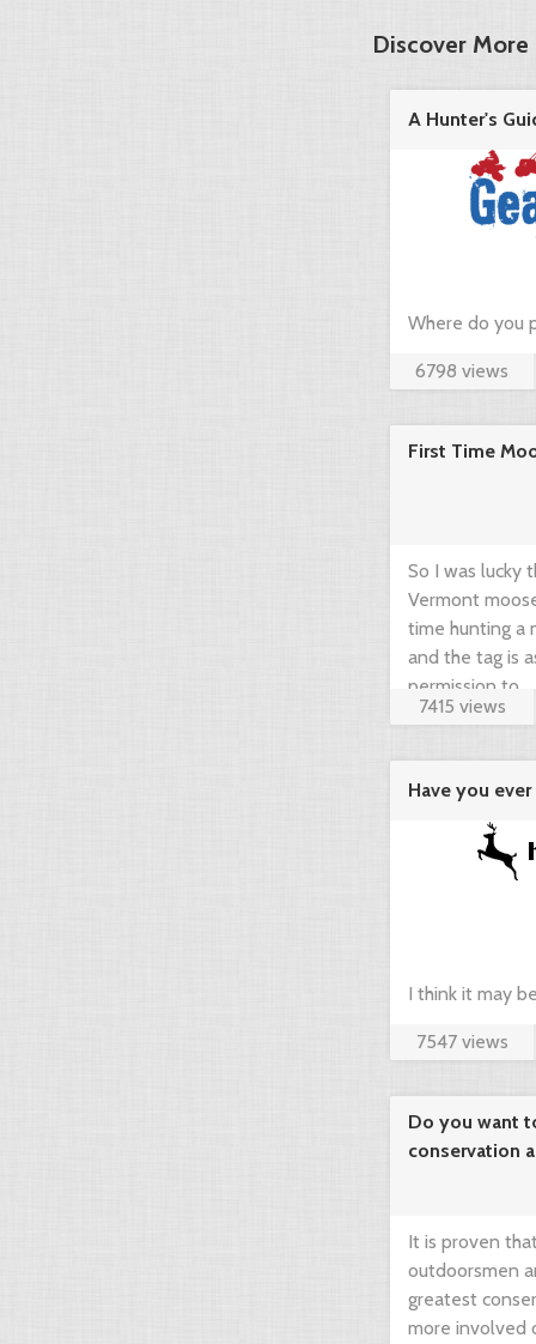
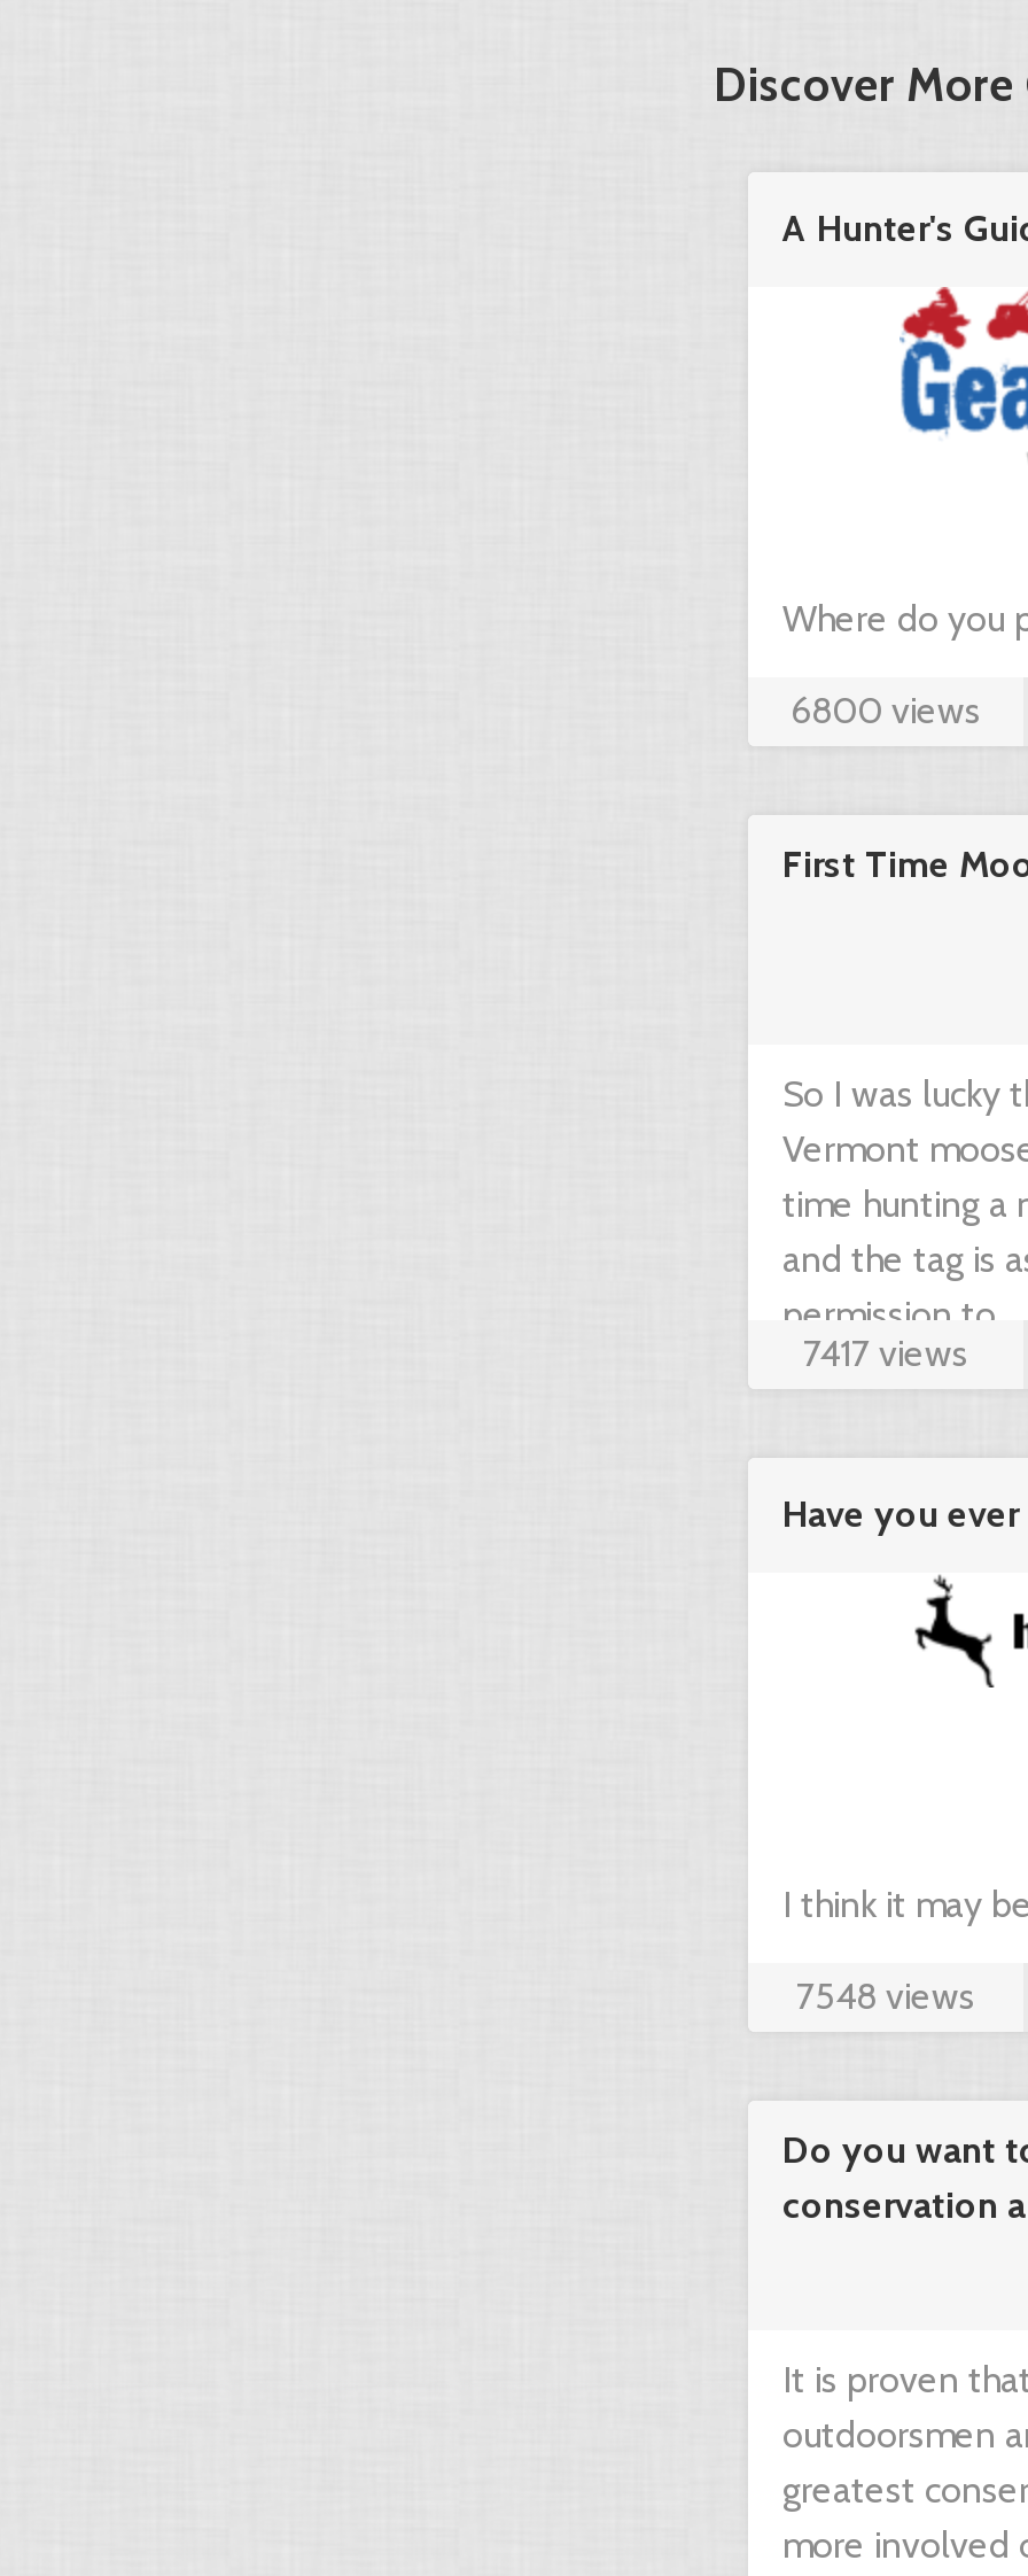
- 6798 views
+ 6800 views

- 7415 views
+ 7417 views

- 7547 views
+ 7548 views
